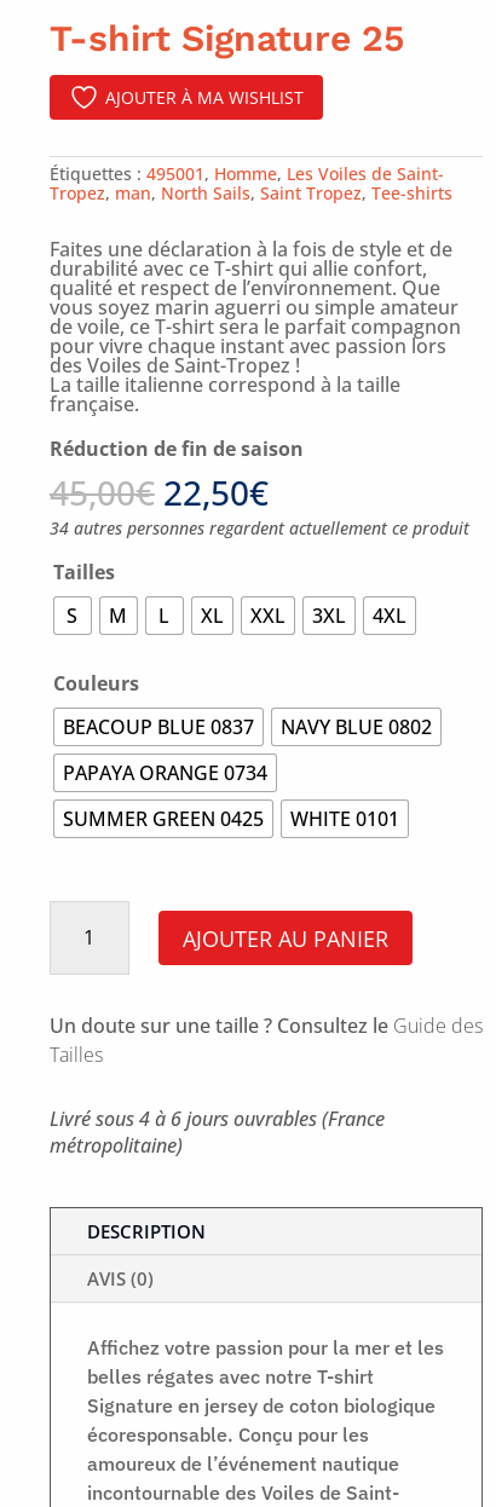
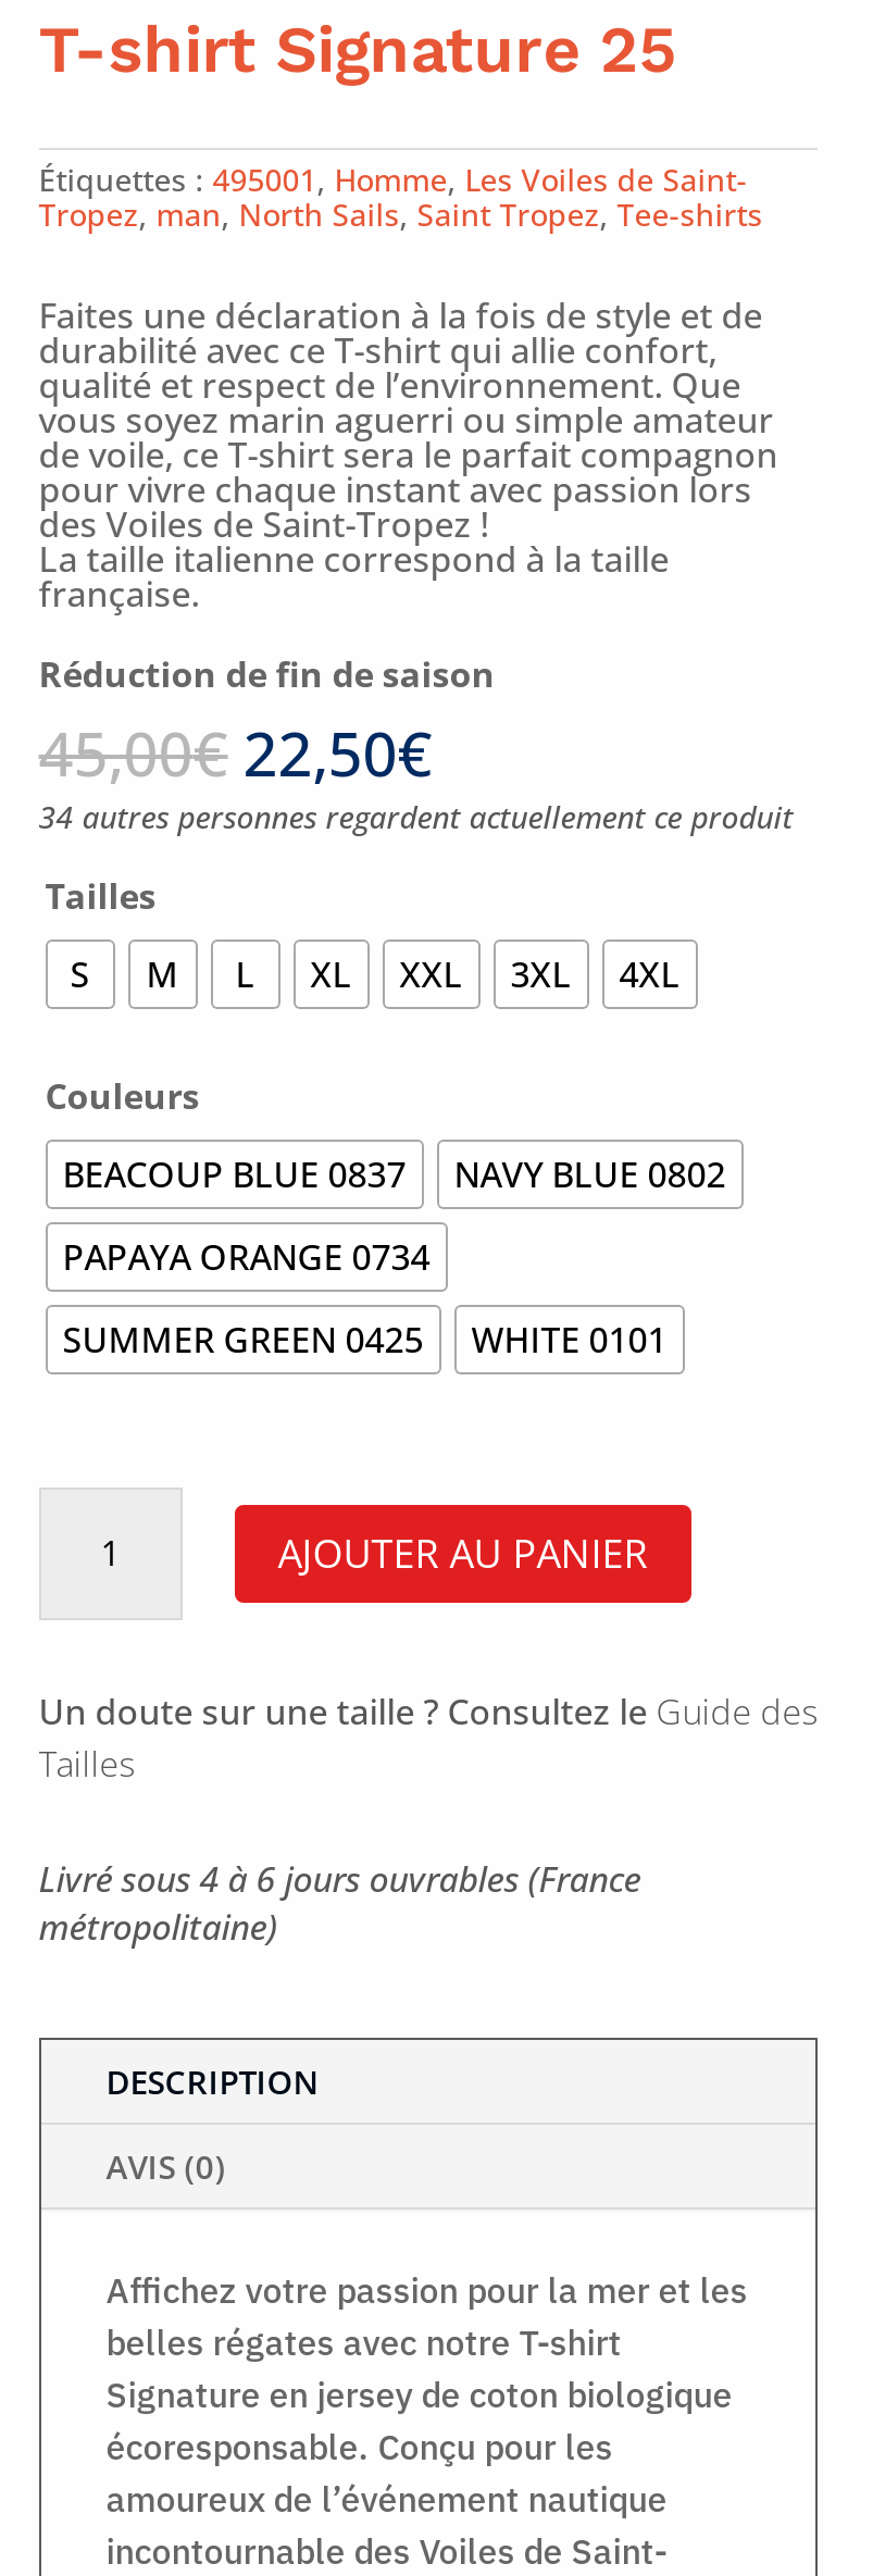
- AJOUTER À MA WISHLIST
